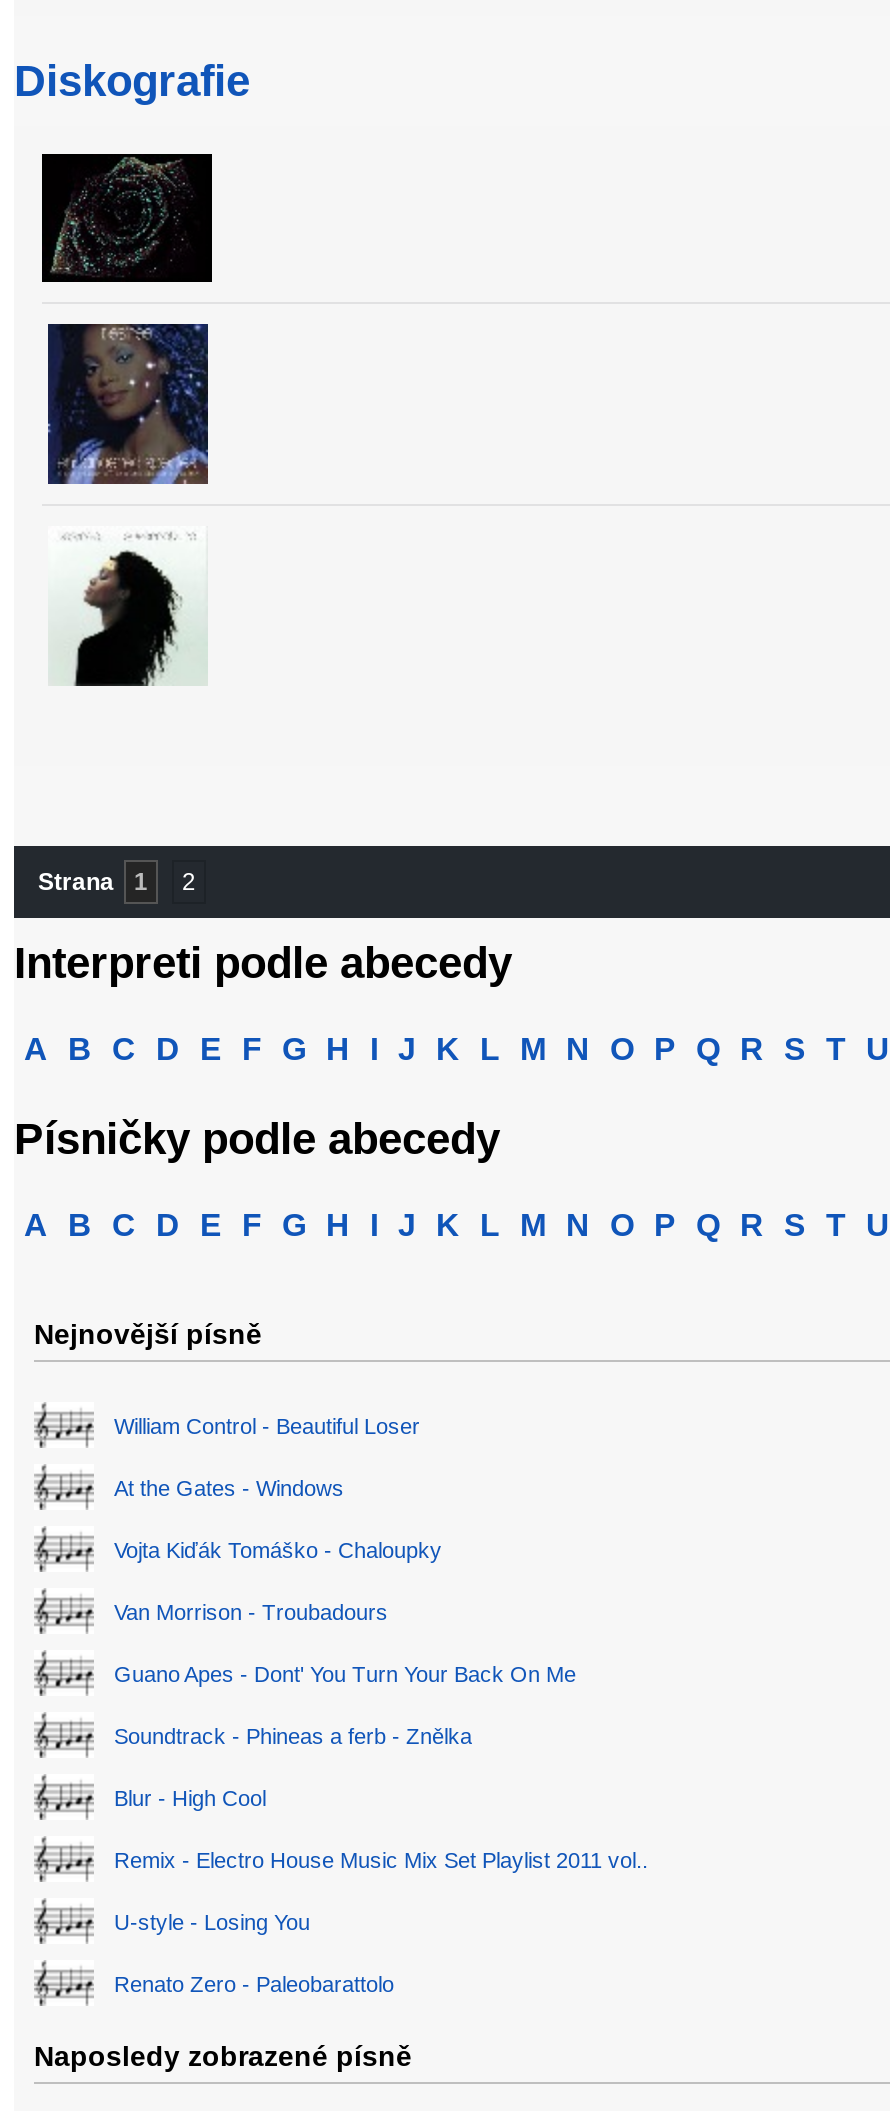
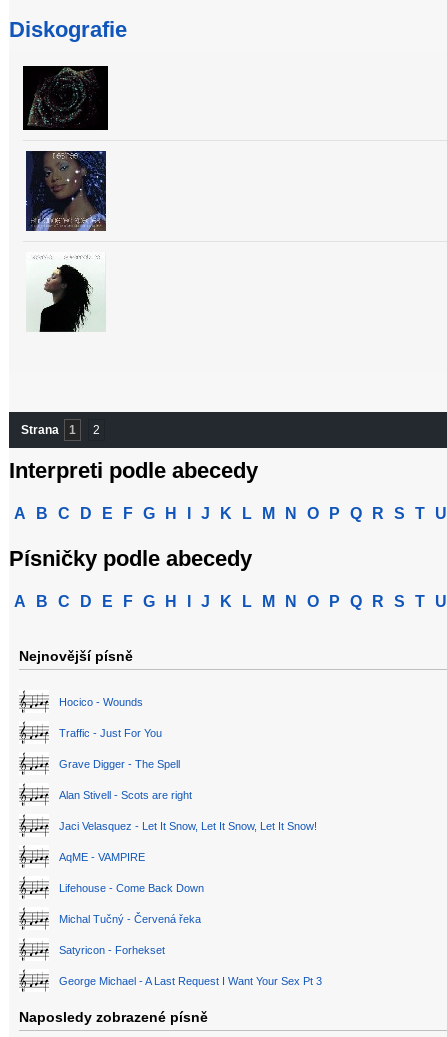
- William Control - Beautiful Loser
+ Hocico - Wounds

- At the Gates - Windows
+ Traffic - Just For You

- Vojta Kiďák Tomáško - Chaloupky
+ Grave Digger - The Spell

- Van Morrison - Troubadours
+ Alan Stivell - Scots are right

- Guano Apes - Dont' You Turn Your Back On Me
+ Jaci Velasquez - Let It Snow, Let It Snow, Let It Snow!

- Soundtrack - Phineas a ferb - Znělka
+ AqME - VAMPIRE

- Blur - High Cool
+ Lifehouse - Come Back Down

- Remix - Electro House Music Mix Set Playlist 2011 vol..
+ Michal Tučný - Červená řeka

- U-style - Losing You
+ Satyricon - Forhekset

- Renato Zero - Paleobarattolo
+ George Michael - A Last Request I Want Your Sex Pt 3
